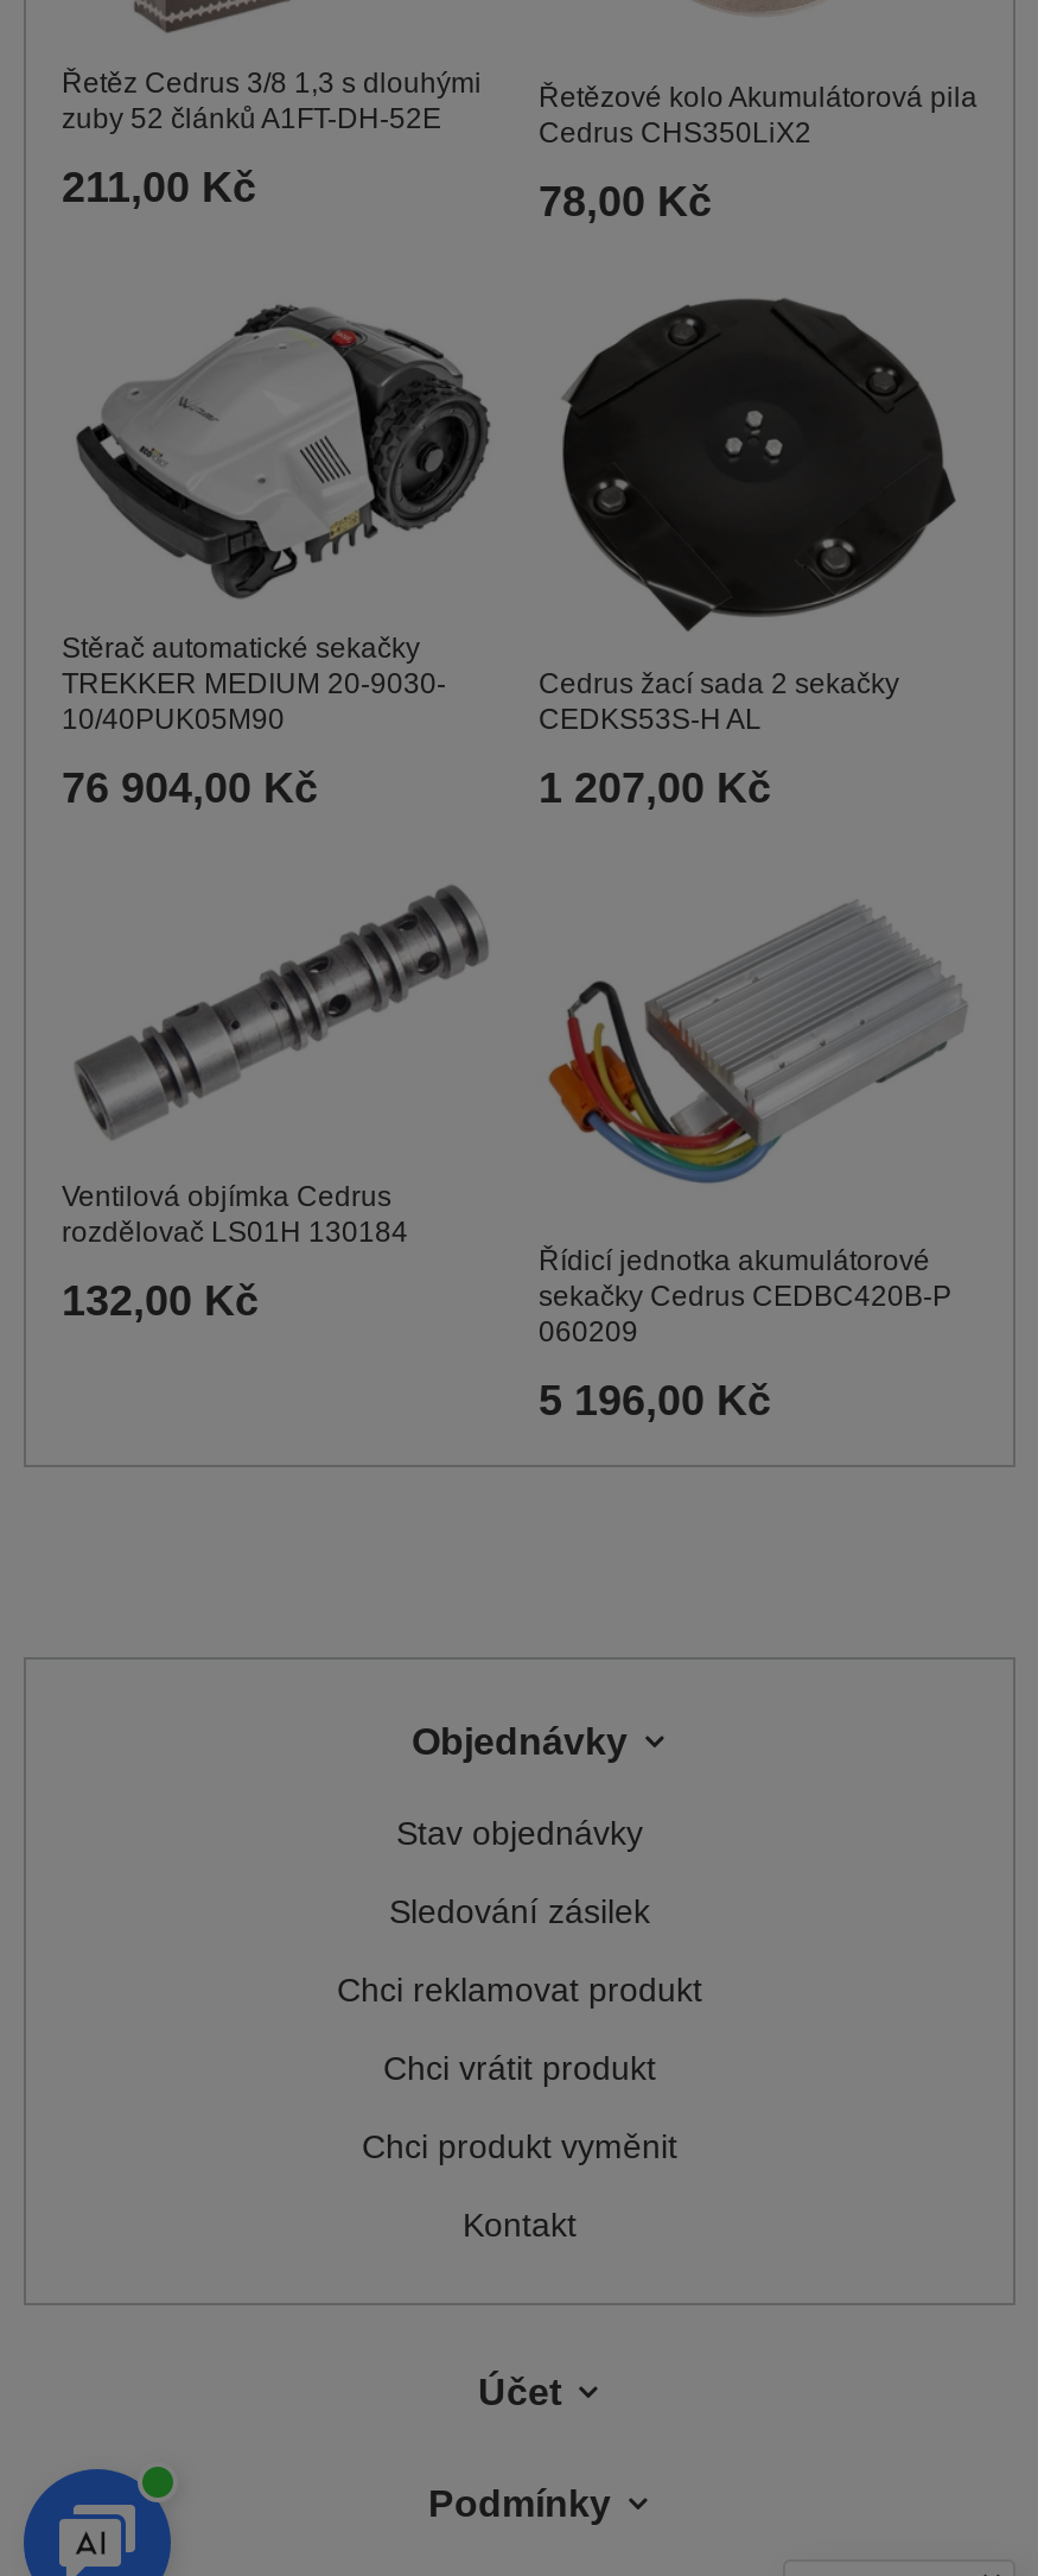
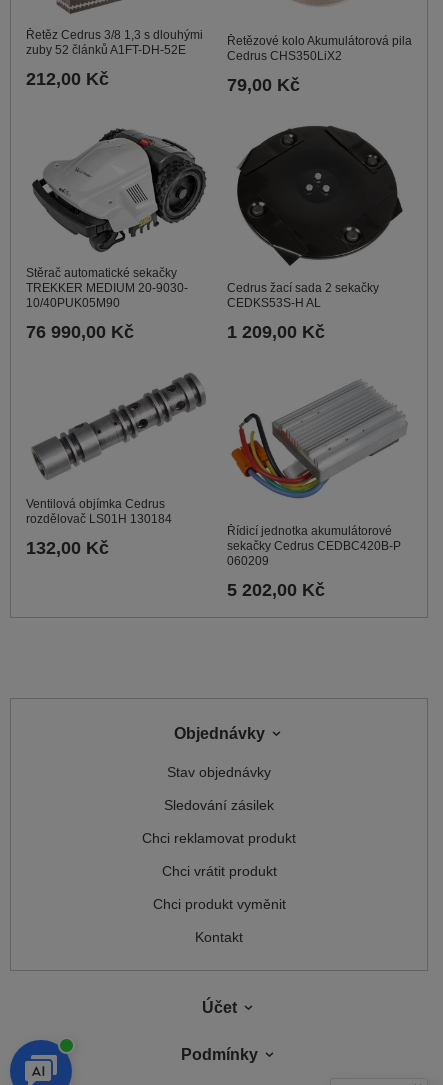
- 211,00 Kč
+ 212,00 Kč

- 78,00 Kč
+ 79,00 Kč

- 76 904,00 Kč
+ 76 990,00 Kč

- 1 207,00 Kč
+ 1 209,00 Kč

- 5 196,00 Kč
+ 5 202,00 Kč
